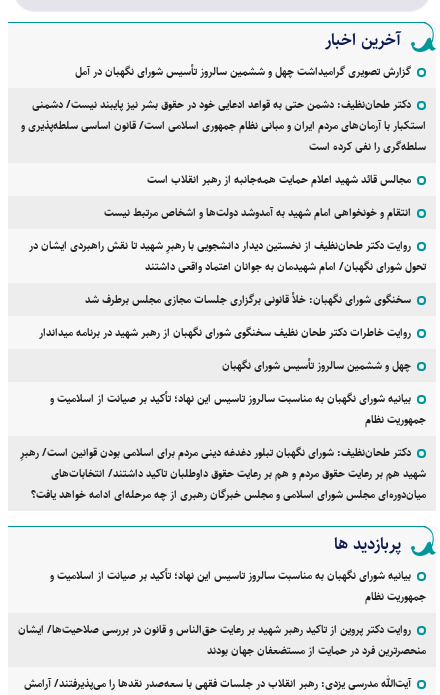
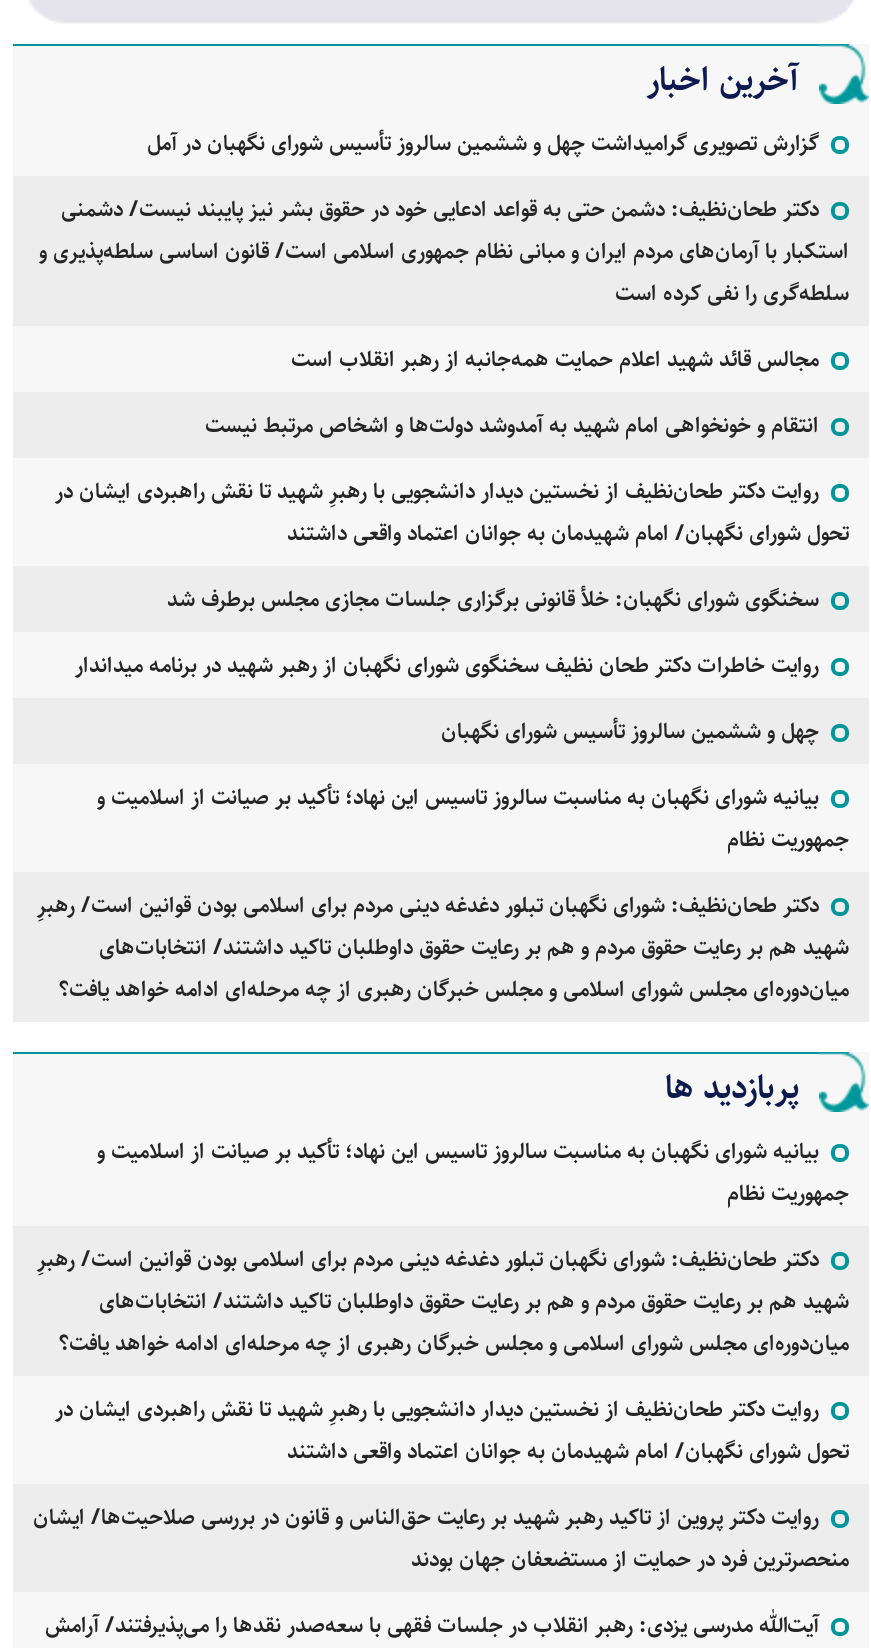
+ دکتر طحان‌نظیف: شورای نگهبان تبلور دغدغه دینی مردم برای اسلامی بودن قوانین است/ رهبرِ
+ شهید هم بر رعایت حقوق مردم و هم بر رعایت حقوق داوطلبان تاکید داشتند/ انتخابات‌های
+ میان‌دوره‌ای مجلس شورای اسلامی و مجلس خبرگان رهبری از چه مرحله‌ای ادامه خواهد یافت؟
+ روایت دکتر طحان‌نظیف از نخستین دیدار دانشجویی با رهبرِ شهید تا نقش راهبردی ایشان در
+ تحول شورای نگهبان/ امام شهیدمان به جوانان اعتماد واقعی داشتند
